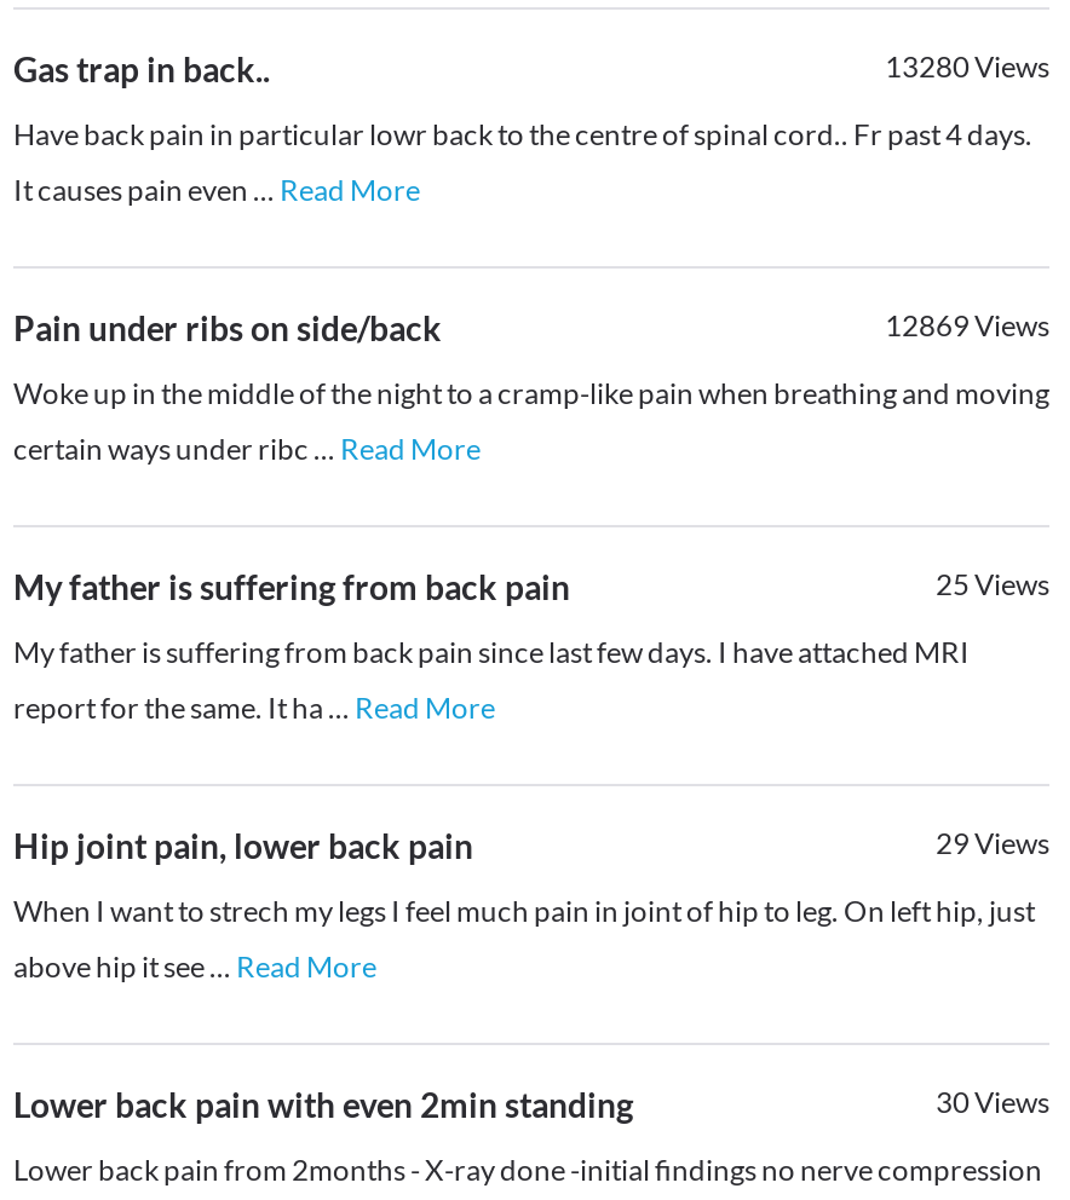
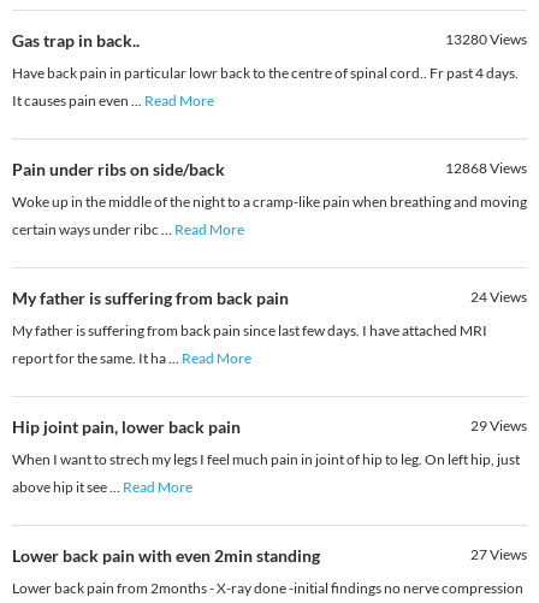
- 12869Views
+ 12868Views

- 25 Views
+ 24 Views

- 30Views
+ 27Views
